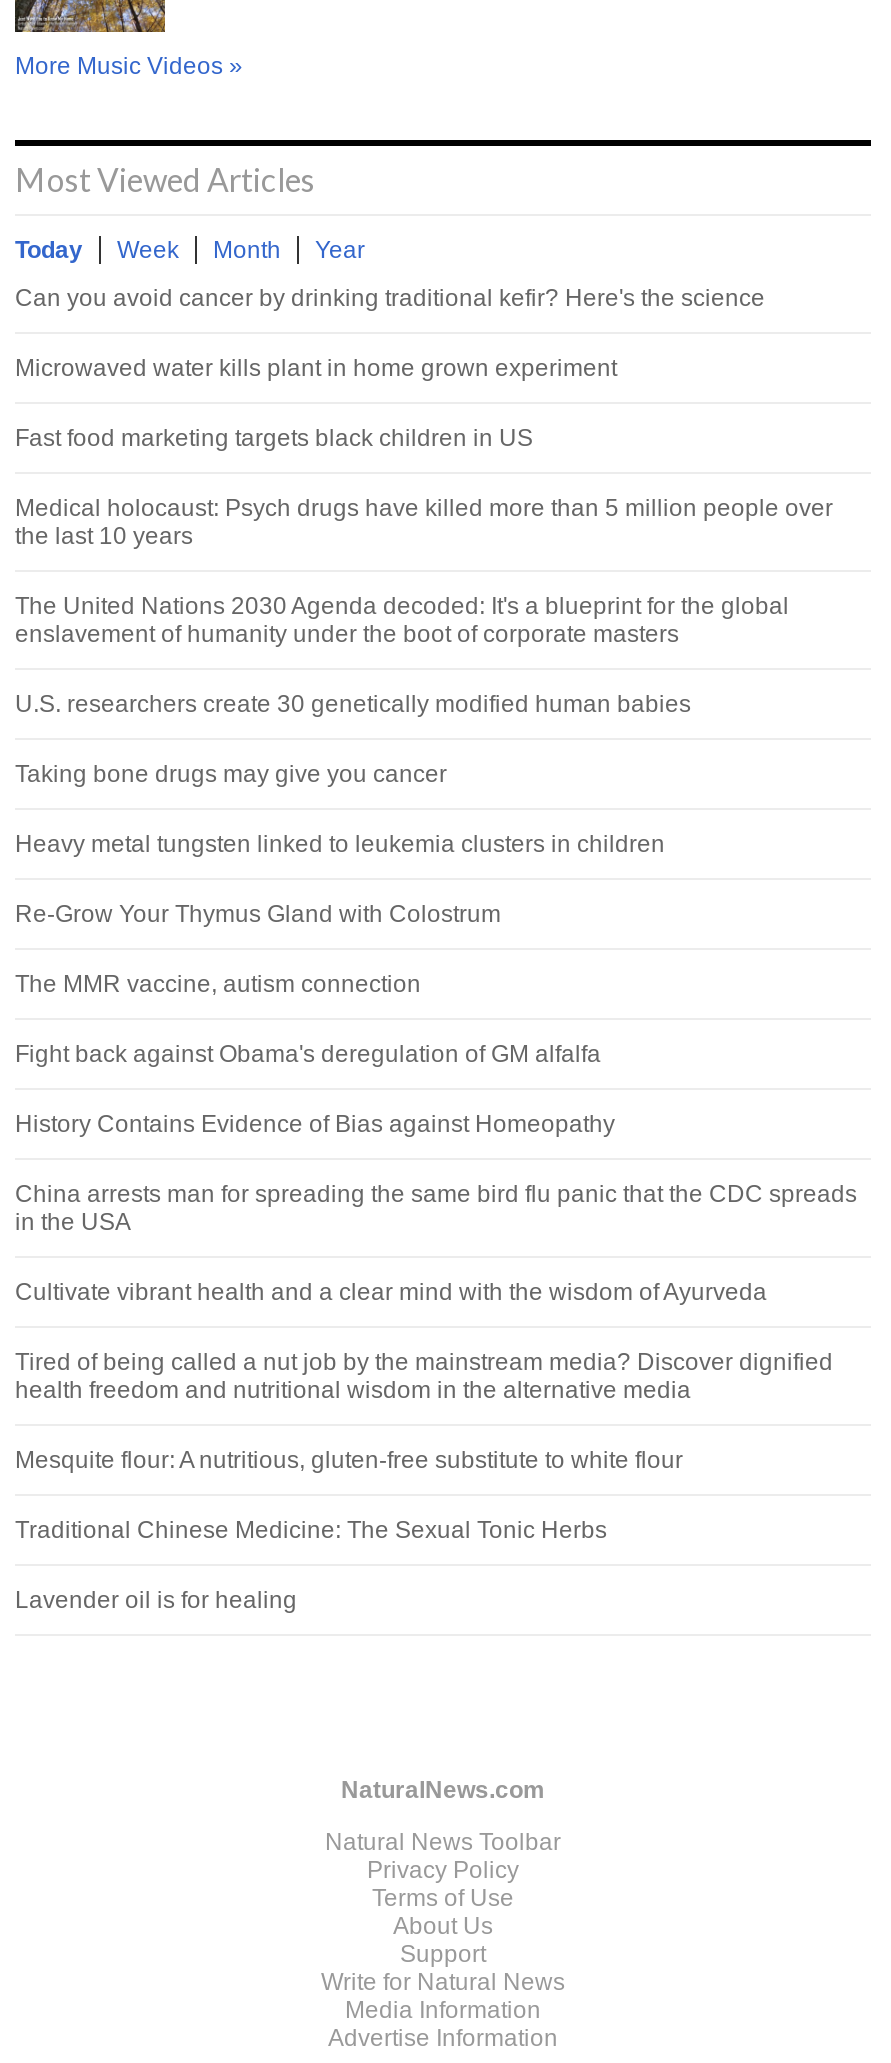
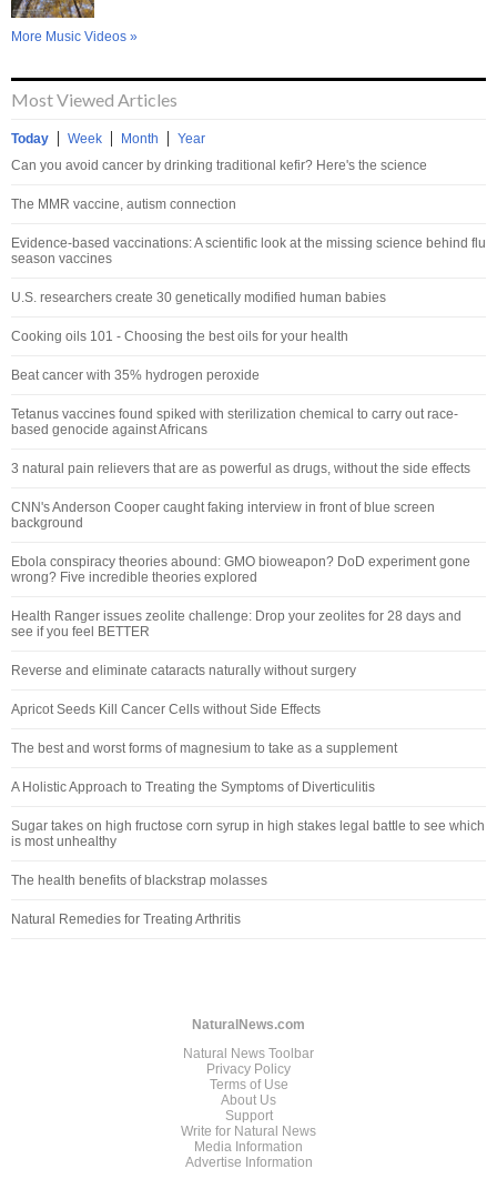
- Microwaved water kills plant in home grown experiment
- Fast food marketing targets black children in US
- Medical holocaust: Psych drugs have killed more than 5 million people over
- the last 10 years
- The United Nations 2030 Agenda decoded: It's a blueprint for the global
- enslavement of humanity under the boot of corporate masters
- Taking bone drugs may give you cancer
- Heavy metal tungsten linked to leukemia clusters in children
- Re-Grow Your Thymus Gland with Colostrum

moved down: U.S. researchers create 30 genetically modified human babies

moved up: The MMR vaccine, autism connection

- Fight back against Obama's deregulation of GM alfalfa
- History Contains Evidence of Bias against Homeopathy
- China arrests man for spreading the same bird flu panic that the CDC spreads
- in the USA
- Cultivate vibrant health and a clear mind with the wisdom of Ayurveda
- Tired of being called a nut job by the mainstream media? Discover dignified
- health freedom and nutritional wisdom in the alternative media
- Mesquite flour: A nutritious, gluten-free substitute to white flour
- Traditional Chinese Medicine: The Sexual Tonic Herbs
- Lavender oil is for healing
+ Evidence-based vaccinations: A scientific look at the missing science behind flu
+ season vaccines
+ Cooking oils 101 - Choosing the best oils for your health
+ Beat cancer with 35% hydrogen peroxide
+ Tetanus vaccines found spiked with sterilization chemical to carry out race-
+ based genocide against Africans
+ 3 natural pain relievers that are as powerful as drugs, without the side effects
+ CNN's Anderson Cooper caught faking interview in front of blue screen
+ background
+ Ebola conspiracy theories abound: GMO bioweapon? DoD experiment gone
+ wrong? Five incredible theories explored
+ Health Ranger issues zeolite challenge: Drop your zeolites for 28 days and
+ see if you feel BETTER
+ Reverse and eliminate cataracts naturally without surgery
+ Apricot Seeds Kill Cancer Cells without Side Effects
+ The best and worst forms of magnesium to take as a supplement
+ A Holistic Approach to Treating the Symptoms of Diverticulitis
+ Sugar takes on high fructose corn syrup in high stakes legal battle to see which
+ is most unhealthy
+ The health benefits of blackstrap molasses
+ Natural Remedies for Treating Arthritis
